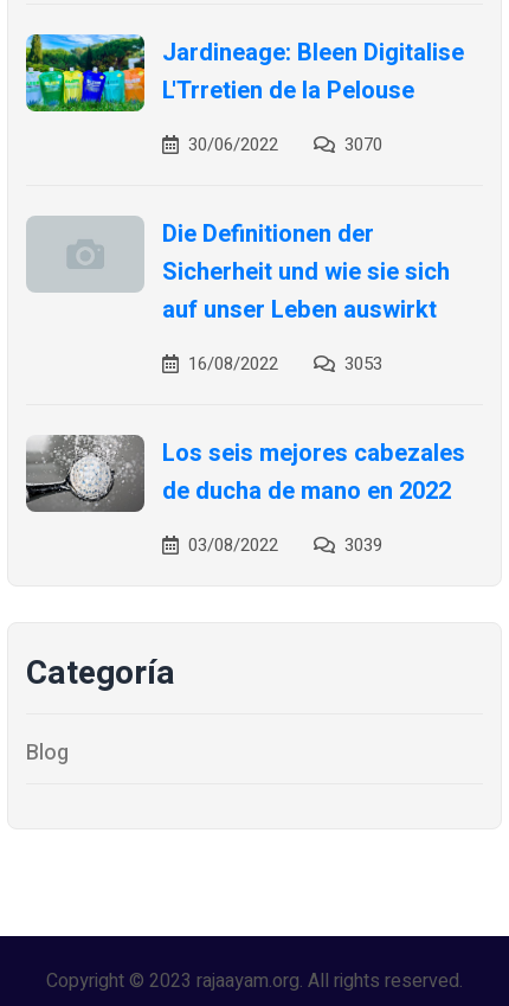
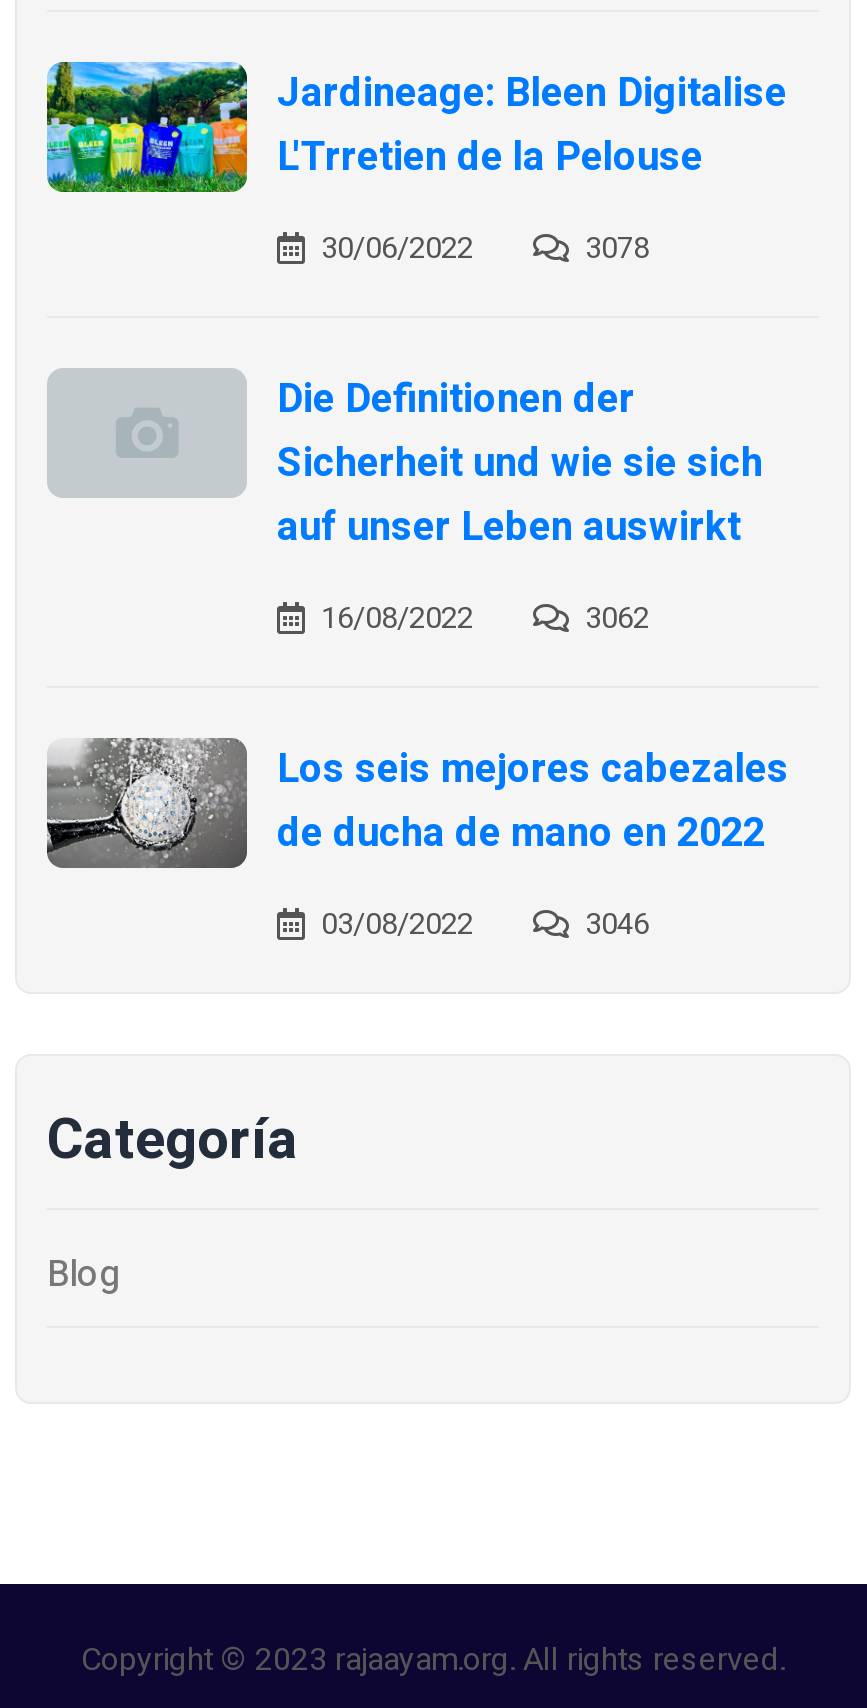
- 3070
+ 3078

- 3053
+ 3062

- 3039
+ 3046
